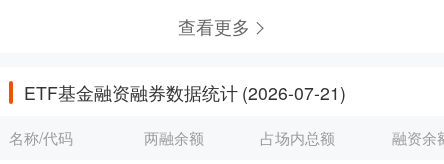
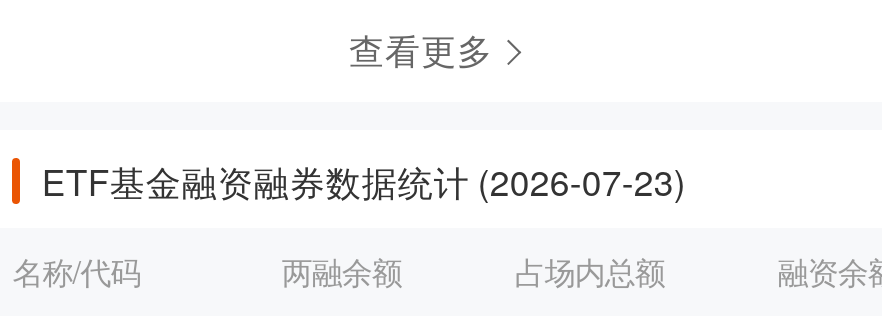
- ETF基金融资融券数据统计 (2026-07-21)
+ ETF基金融资融券数据统计 (2026-07-23)
